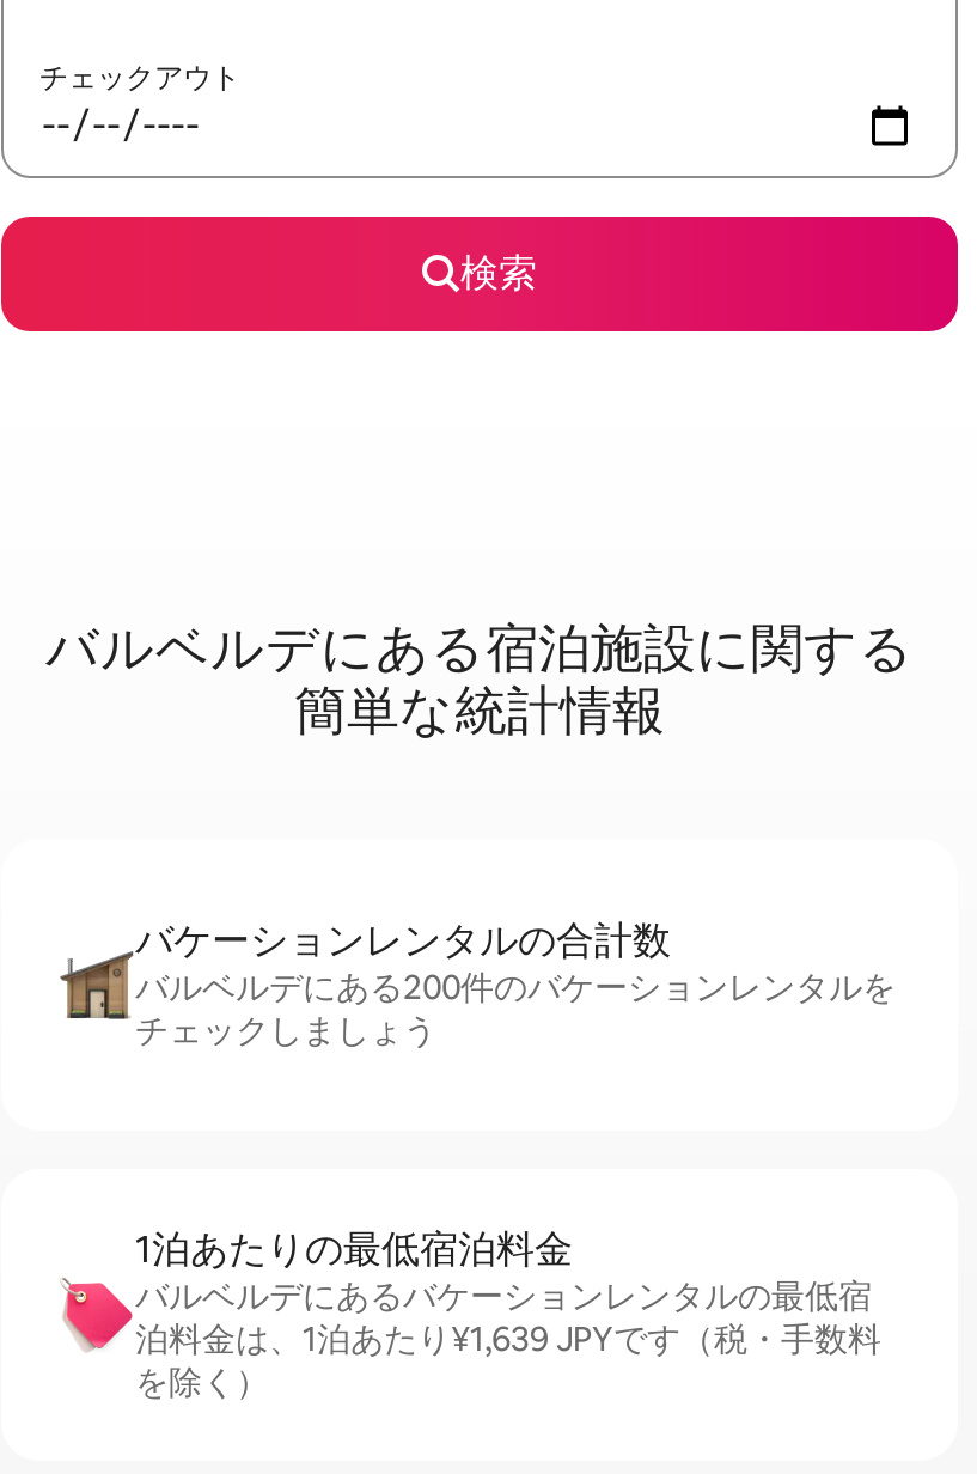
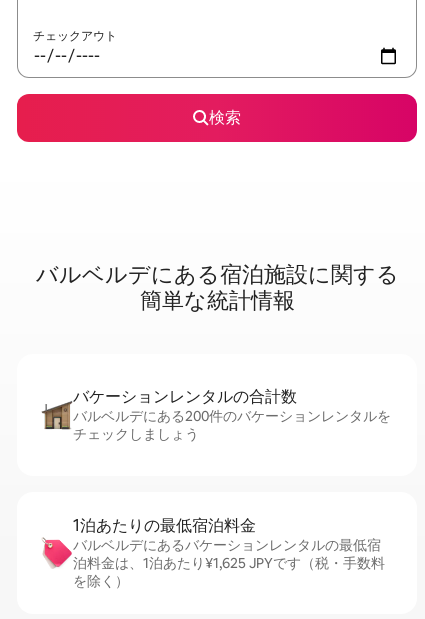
- 泊料金は、1泊あたり¥1,639 JPYです（税・手数料
+ 泊料金は、1泊あたり¥1,625 JPYです（税・手数料
